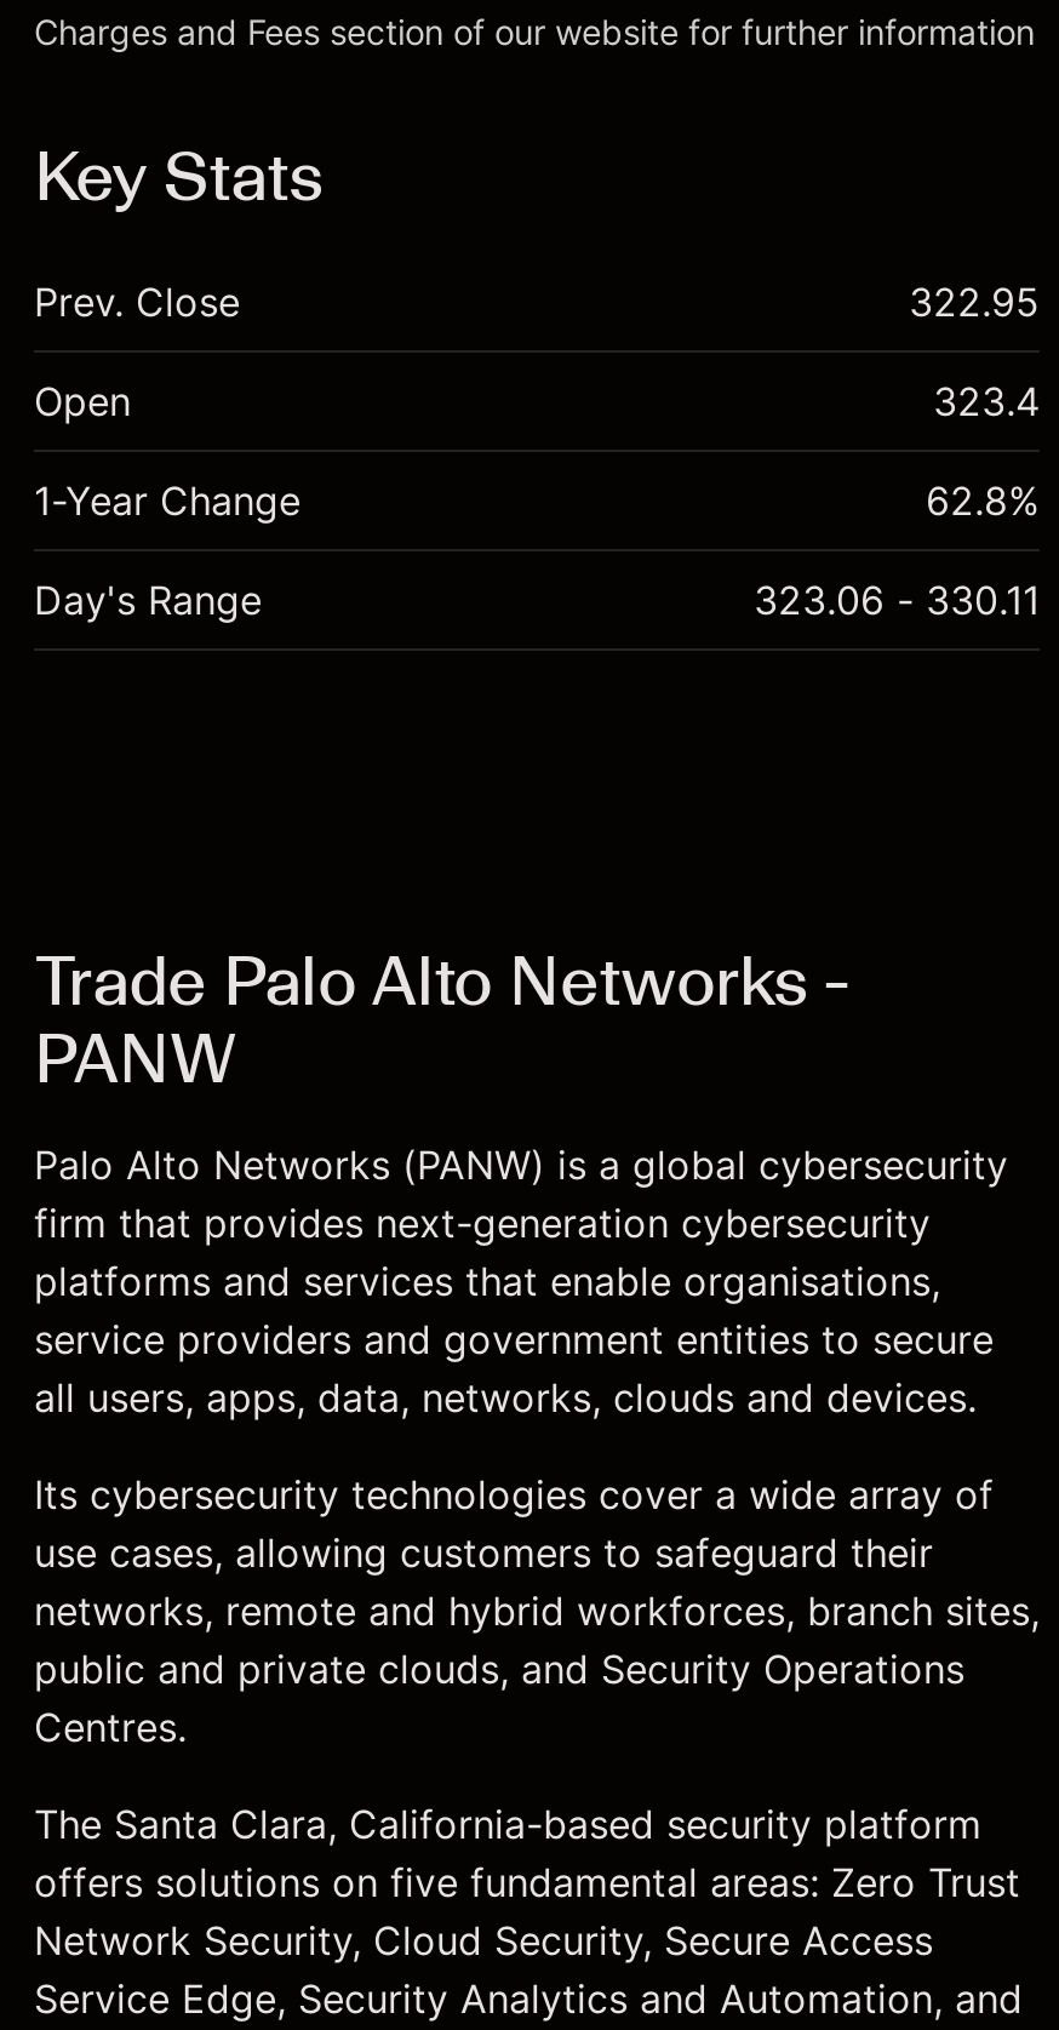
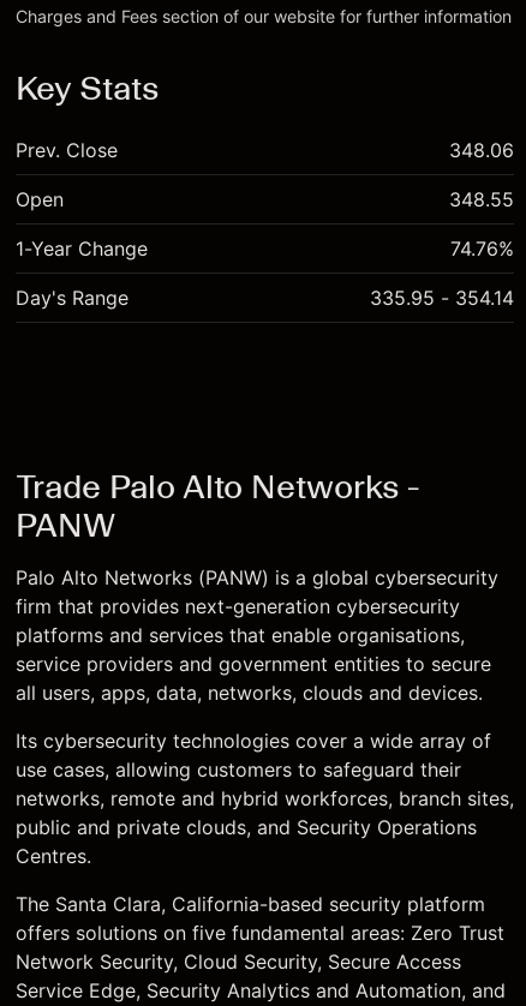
- 322.95
+ 348.06

- 323.4
+ 348.55

- 62.8%
+ 74.76%

- 323.06 - 330.11
+ 335.95 - 354.14
